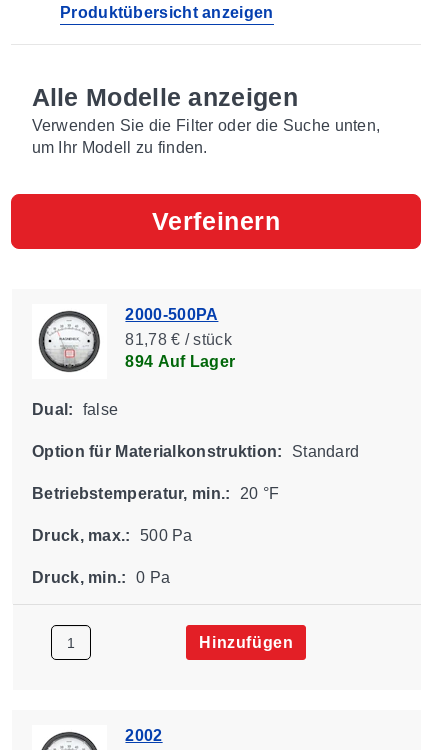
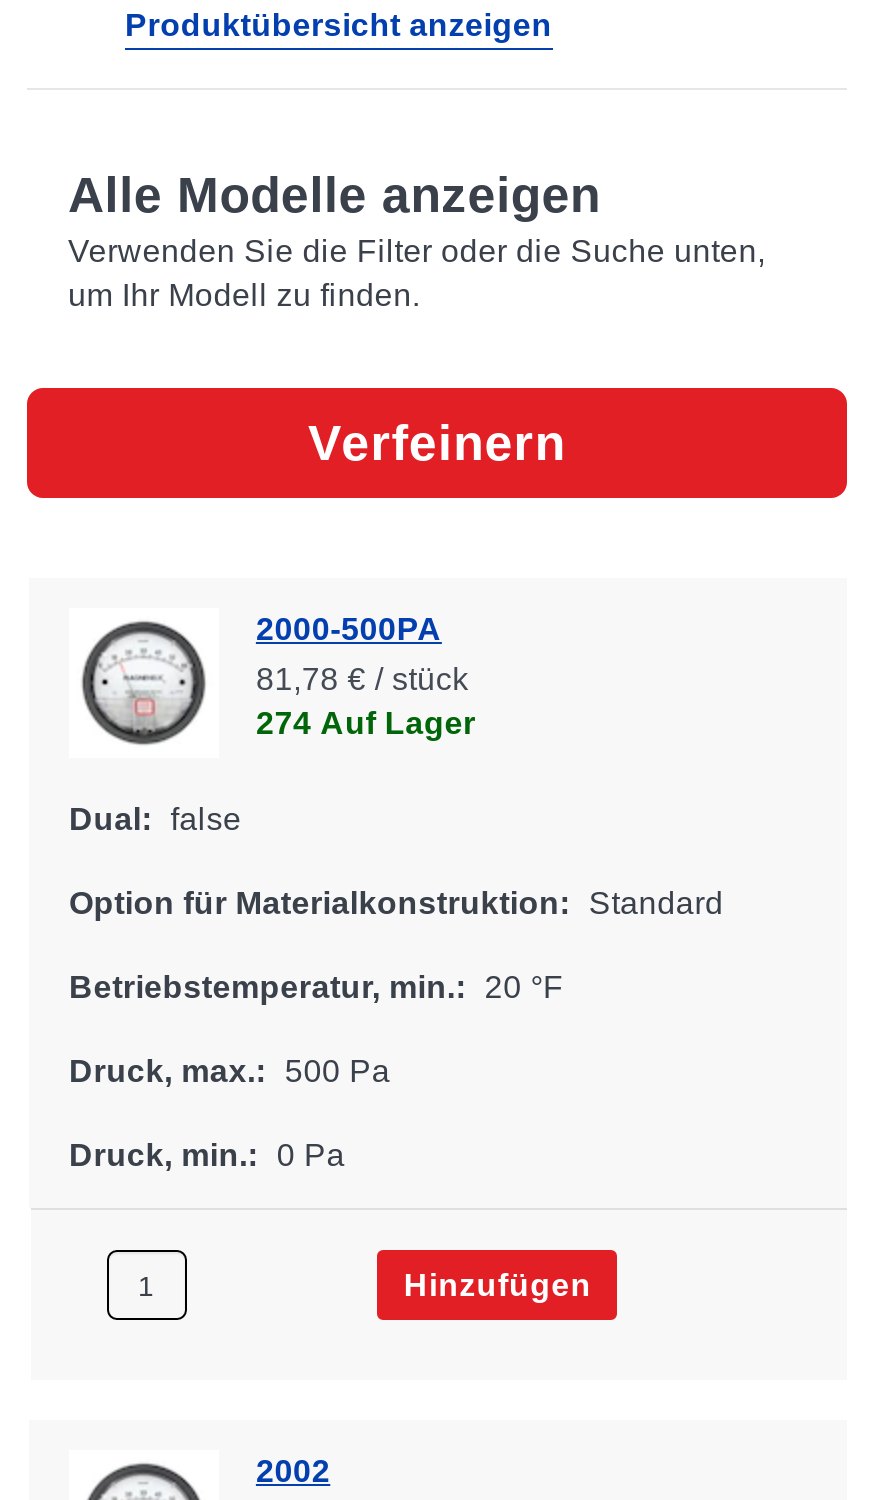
- 894 Auf Lager
+ 274 Auf Lager
